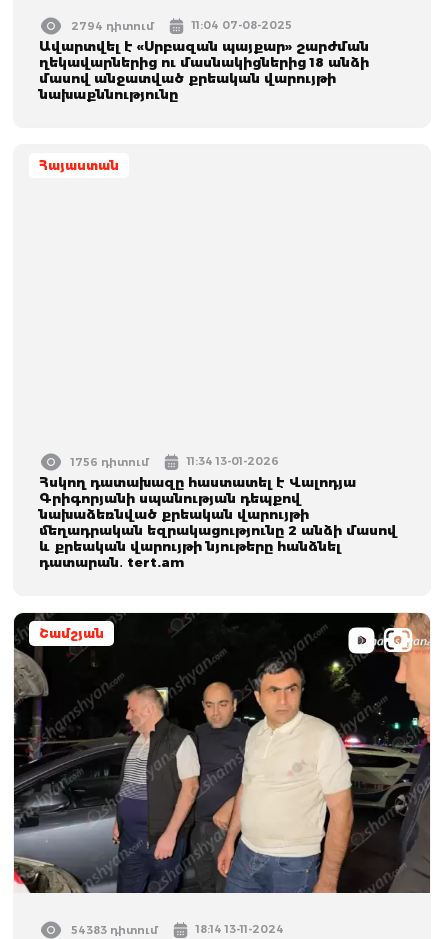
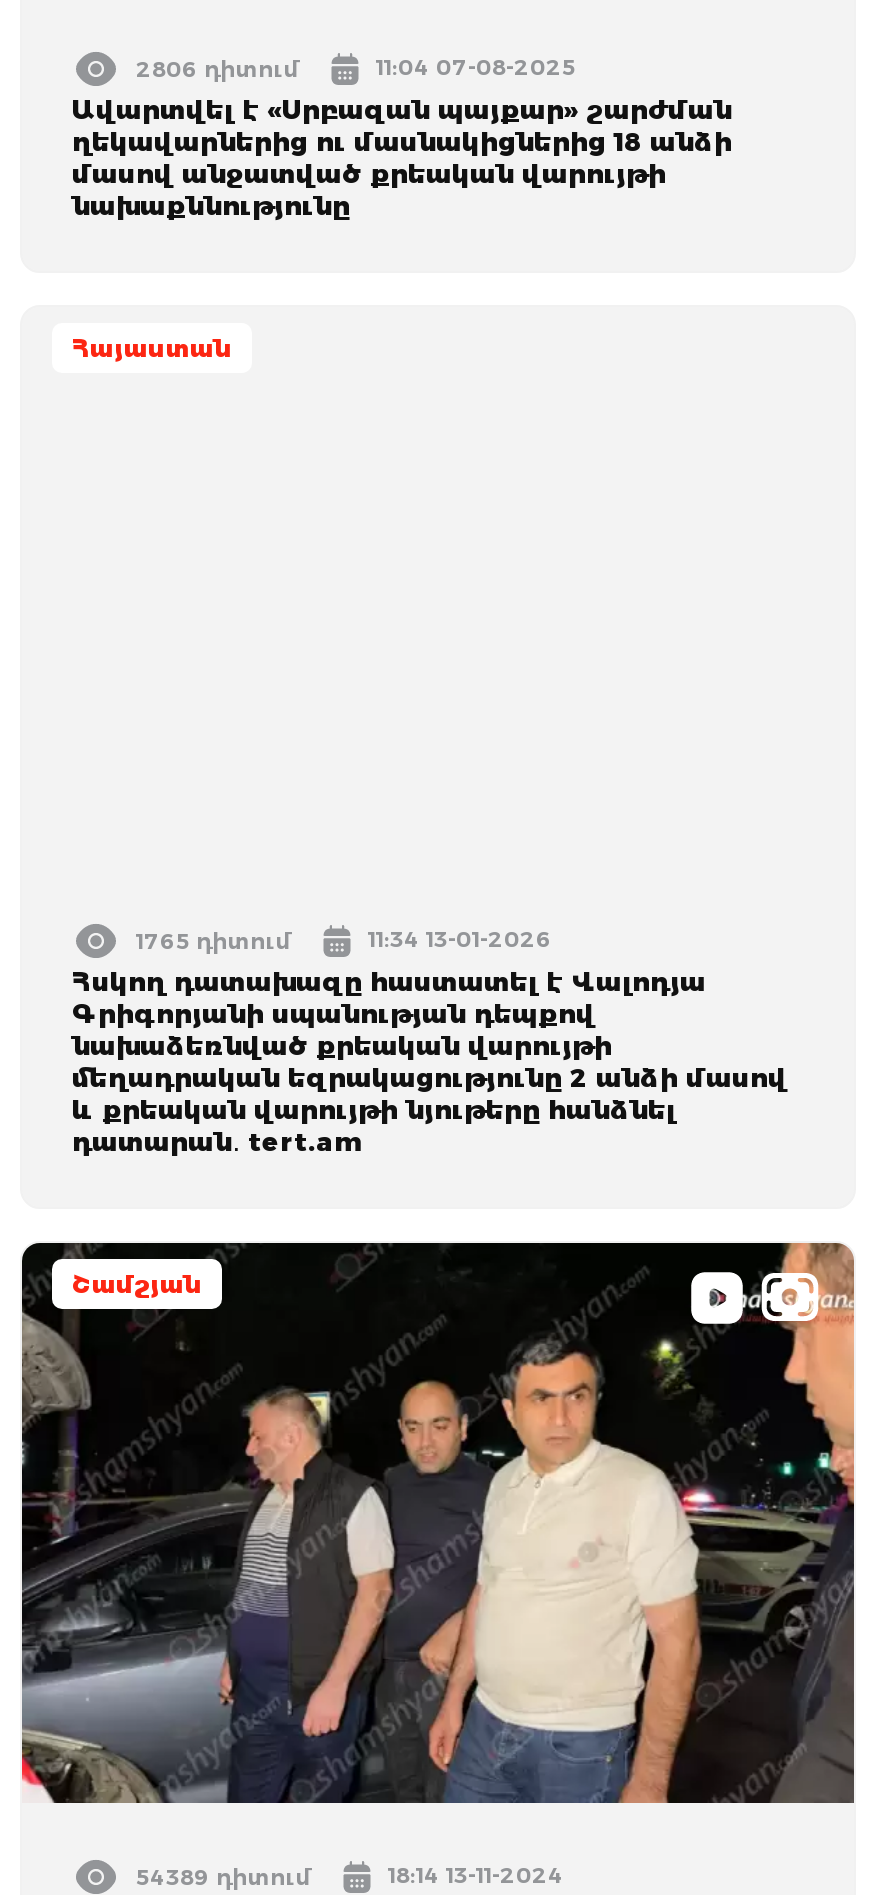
- 2794 դիտում
+ 2806 դիտում

- 1756 դիտում
+ 1765 դիտում

- 54383 դիտում
+ 54389 դիտում
